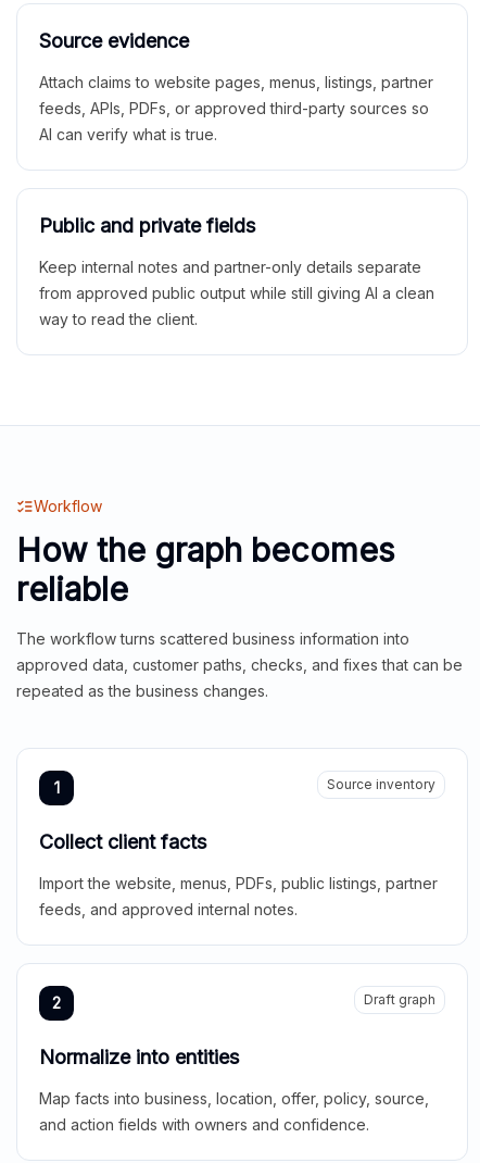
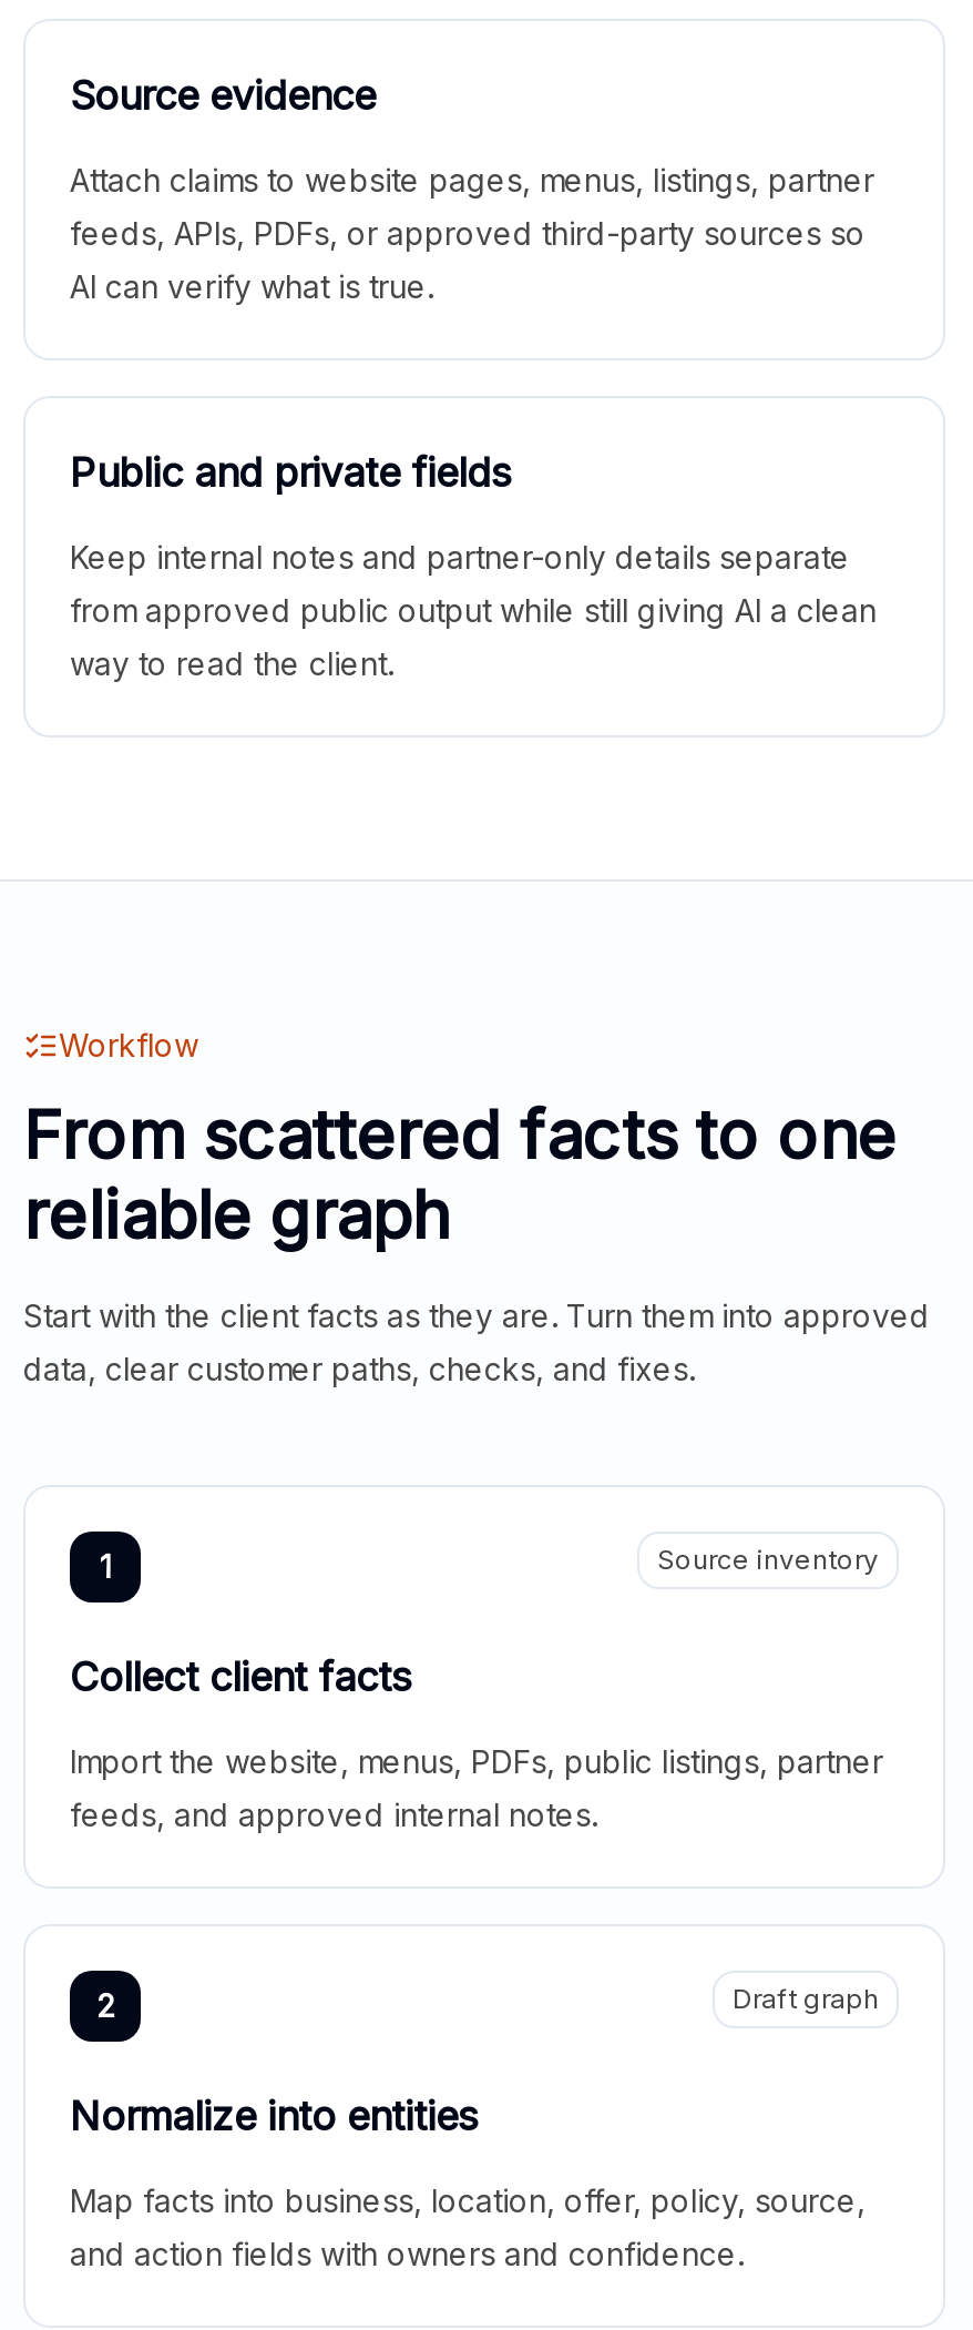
- How the graph becomes
- reliable
+ From scattered facts to one
+ reliable graph

- The workflow turns scattered business information into
- approved data, customer paths, checks, and fixes that can be
- repeated as the business changes.
+ Start with the client facts as they are. Turn them into approved
+ data, clear customer paths, checks, and fixes.
